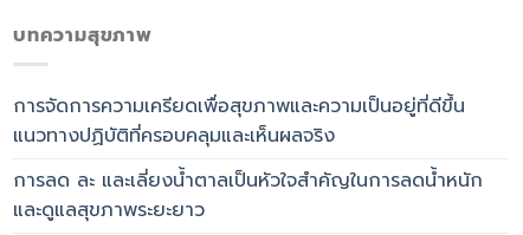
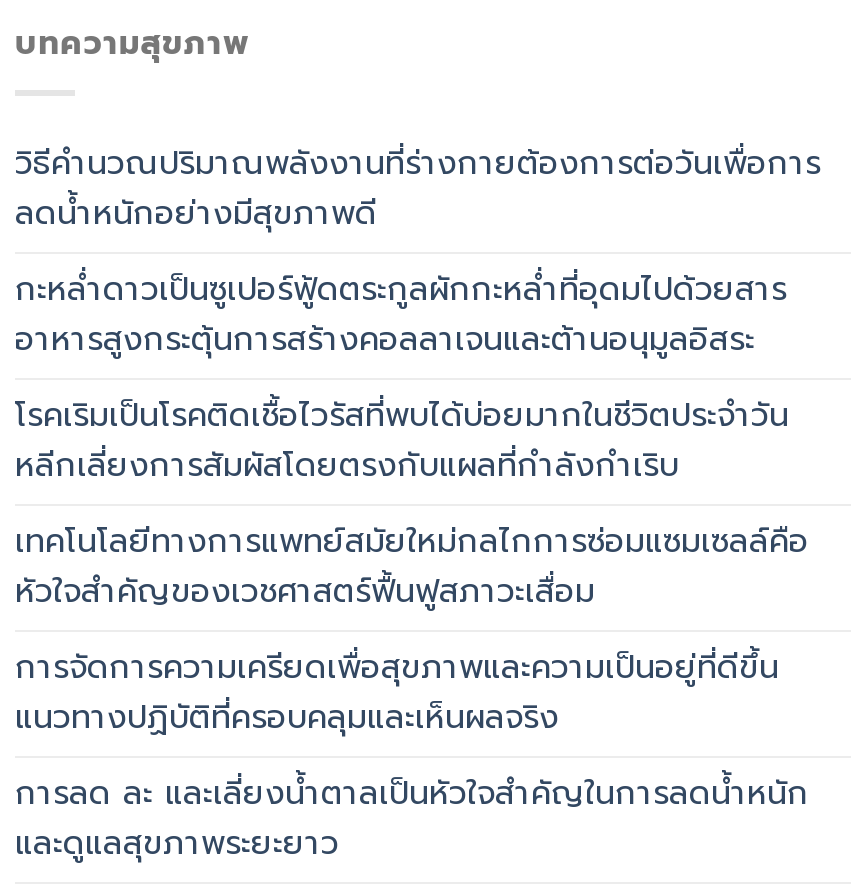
+ วิธีคำนวณปริมาณพลังงานที่ร่างกายต้องการต่อวันเพื่อการ
+ ลดน้ำหนักอย่างมีสุขภาพดี
+ กะหล่ำดาวเป็นซูเปอร์ฟู้ดตระกูลผักกะหล่ำที่อุดมไปด้วยสาร
+ อาหารสูงกระตุ้นการสร้างคอลลาเจนและต้านอนุมูลอิสระ
+ โรคเริมเป็นโรคติดเชื้อไวรัสที่พบได้บ่อยมากในชีวิตประจำวัน
+ หลีกเลี่ยงการสัมผัสโดยตรงกับแผลที่กำลังกำเริบ
+ เทคโนโลยีทางการแพทย์สมัยใหม่กลไกการซ่อมแซมเซลล์คือ
+ หัวใจสำคัญของเวชศาสตร์ฟื้นฟูสภาวะเสื่อม
